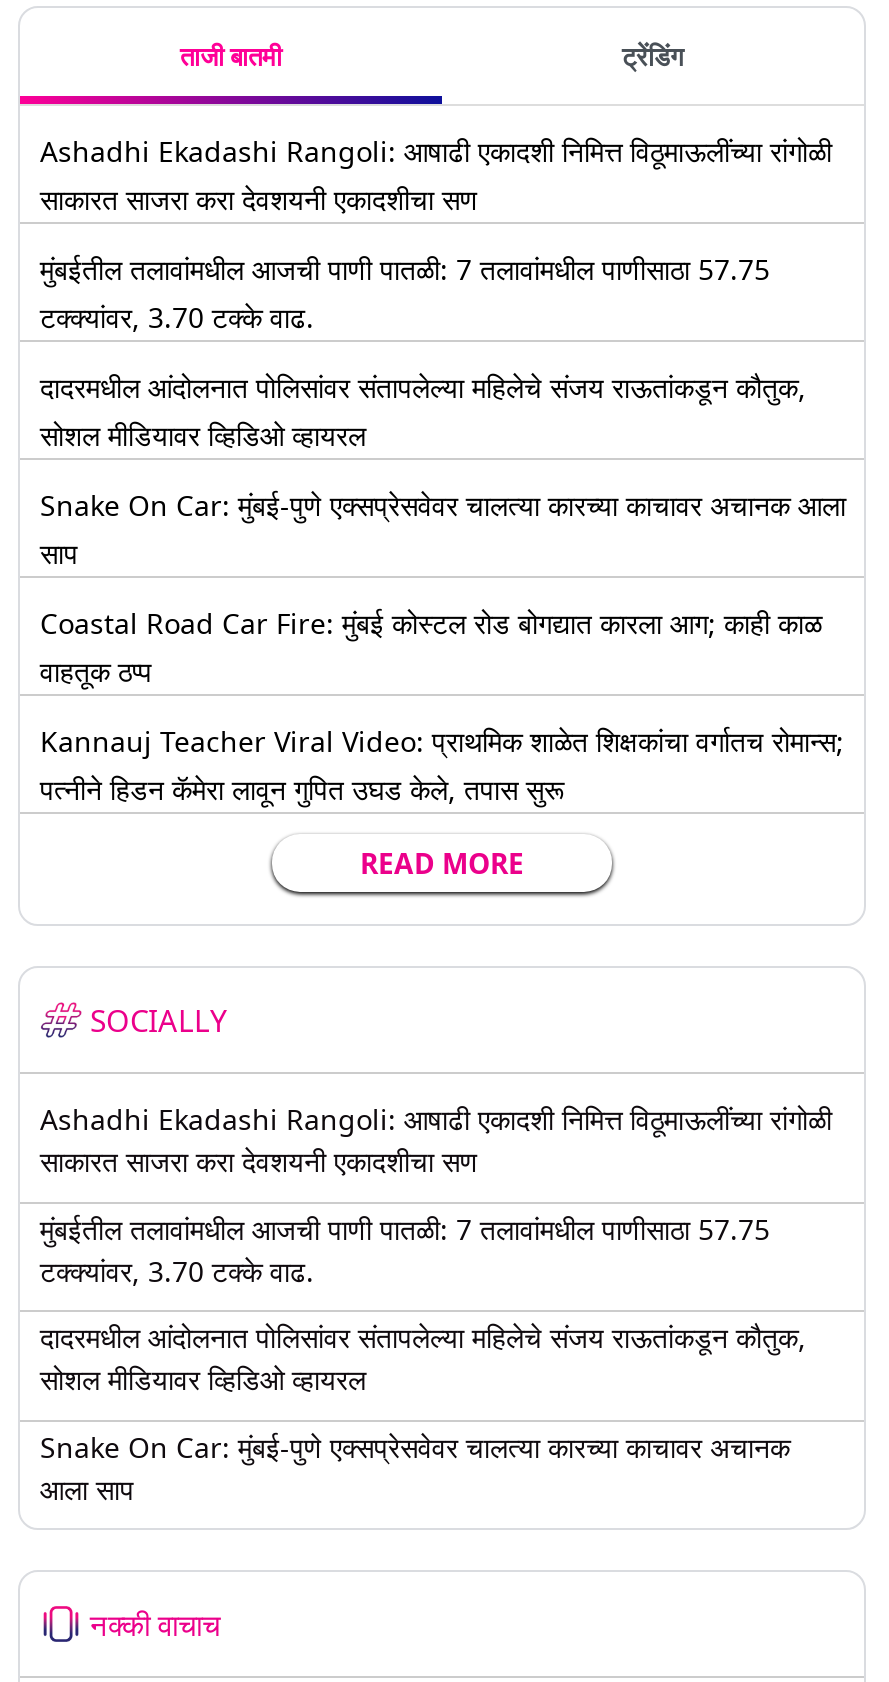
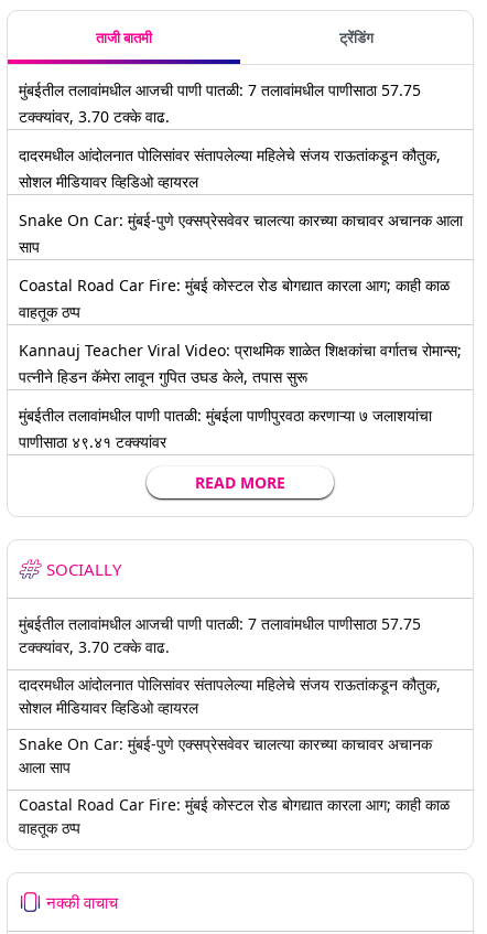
- Ashadhi Ekadashi Rangoli: आषाढी एकादशी निमित्त विठूमाऊलींच्या रांगोळी
- साकारत साजरा करा देवशयनी एकादशीचा सण

moved up: मुंबईतील तलावांमधील आजची पाणी पातळी: 7 तलावांमधील पाणीसाठा 57.75 | टक्क्यांवर, 3.70 टक्के वाढ. | दादरमधील आंदोलनात पोलिसांवर संतापलेल्या महिलेचे संजय राऊतांकडून कौतुक, | ... | Kannauj Teacher Viral Video: प्राथमिक शाळेत शिक्षकांचा वर्गातच रोमान्स; | पत्नीने हिडन कॅमेरा लावून गुपित उघड केले, तपास सुरू

+ मुंबईतील तलावांमधील पाणी पातळी: मुंबईला पाणीपुरवठा करणाऱ्या ७ जलाशयांचा
+ पाणीसाठा ४९.४१ टक्क्यांवर

- Ashadhi Ekadashi Rangoli: आषाढी एकादशी निमित्त विठूमाऊलींच्या रांगोळी
- साकारत साजरा करा देवशयनी एकादशीचा सण

moved up: मुंबईतील तलावांमधील आजची पाणी पातळी: 7 तलावांमधील पाणीसाठा 57.75 | टक्क्यांवर, 3.70 टक्के वाढ. | दादरमधील आंदोलनात पोलिसांवर संतापलेल्या महिलेचे संजय राऊतांकडून कौतुक, | सोशल मीडियावर व्हिडिओ व्हायरल | Snake On Car: मुंबई-पुणे एक्सप्रेसवेवर चालत्या कारच्या काचावर अचानक | आला साप

+ Coastal Road Car Fire: मुंबई कोस्टल रोड बोगद्यात कारला आग; काही काळ
+ वाहतूक ठप्प
